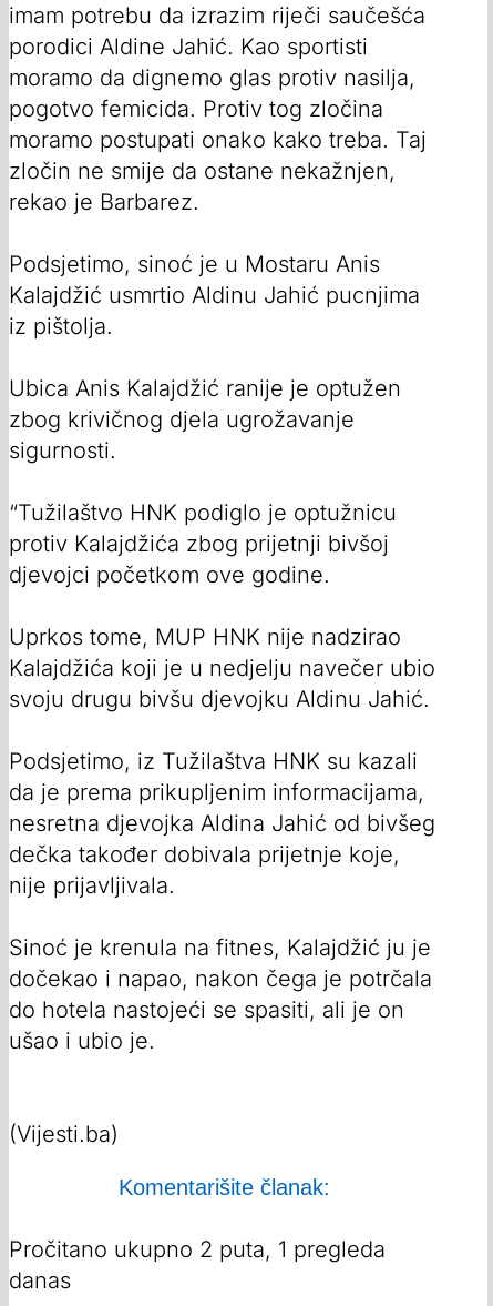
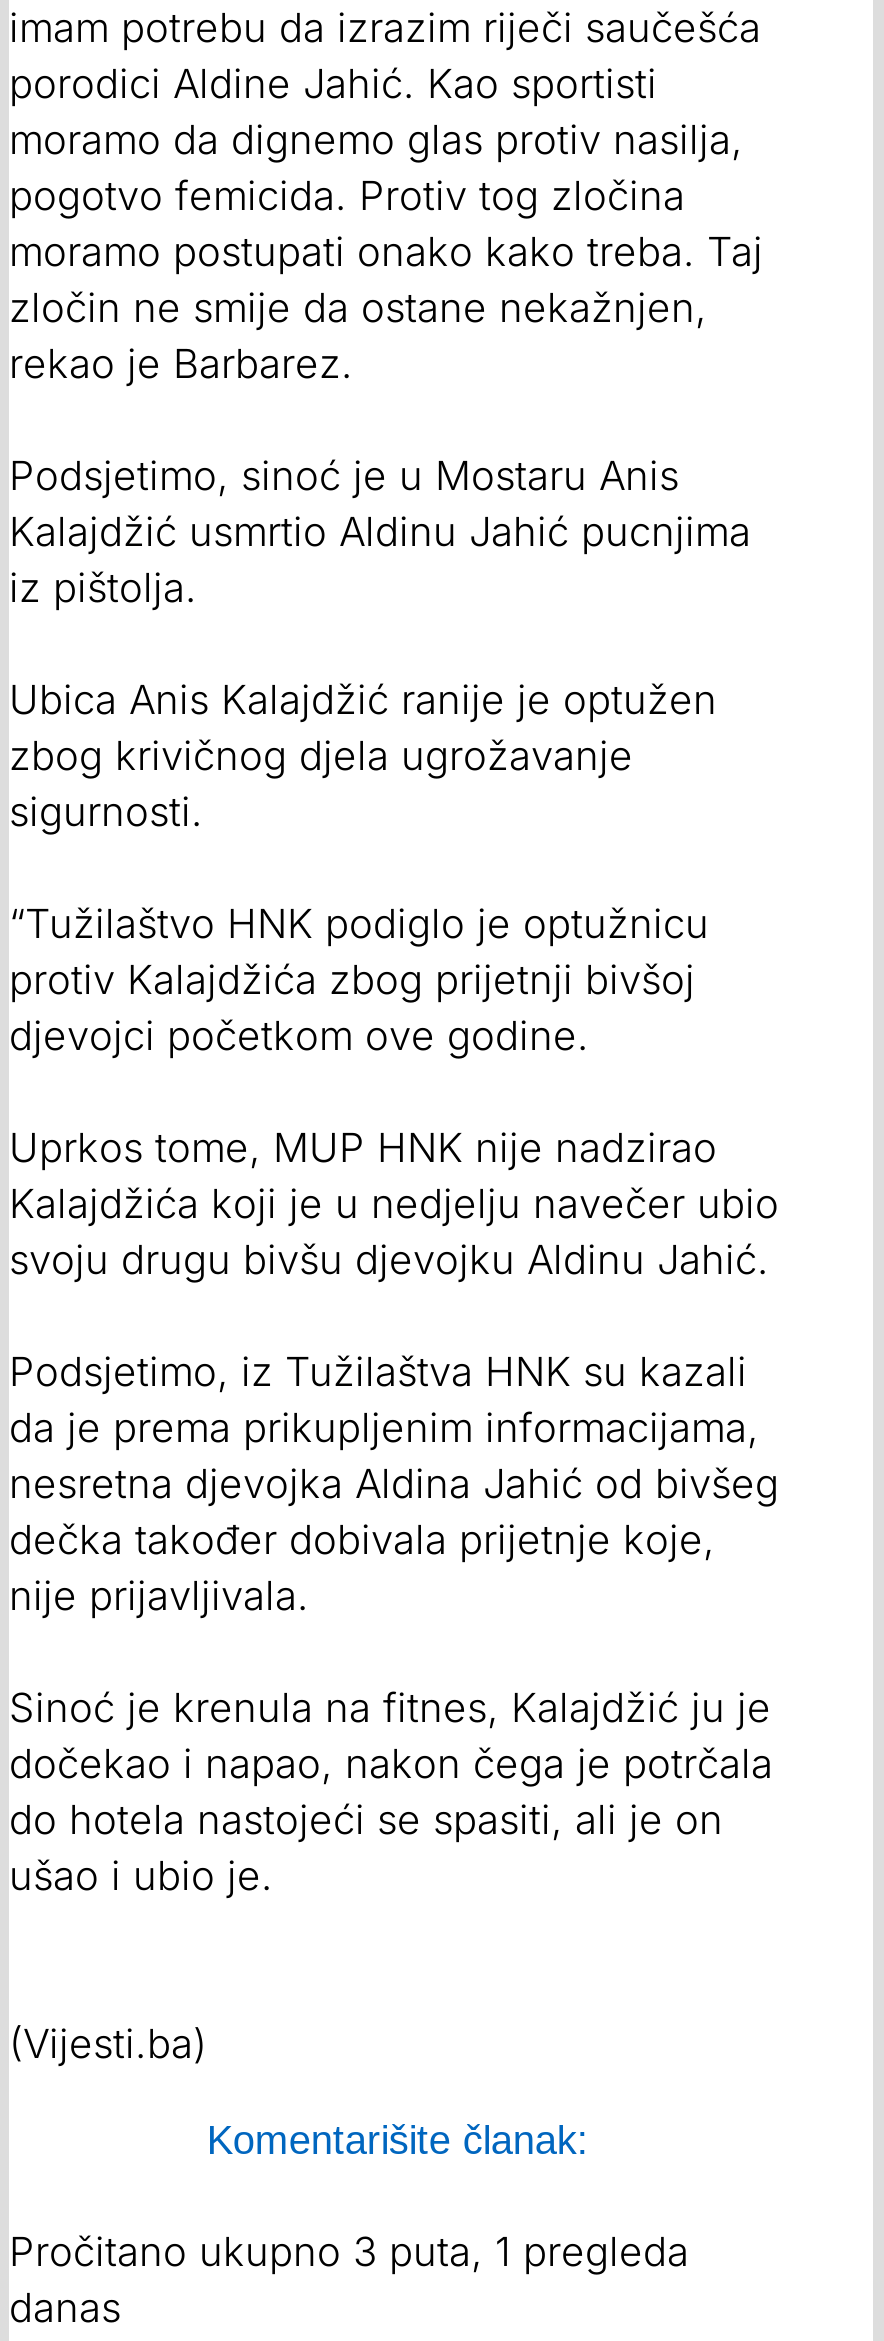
- Pročitano ukupno 2 puta, 1 pregleda
+ Pročitano ukupno 3 puta, 1 pregleda
